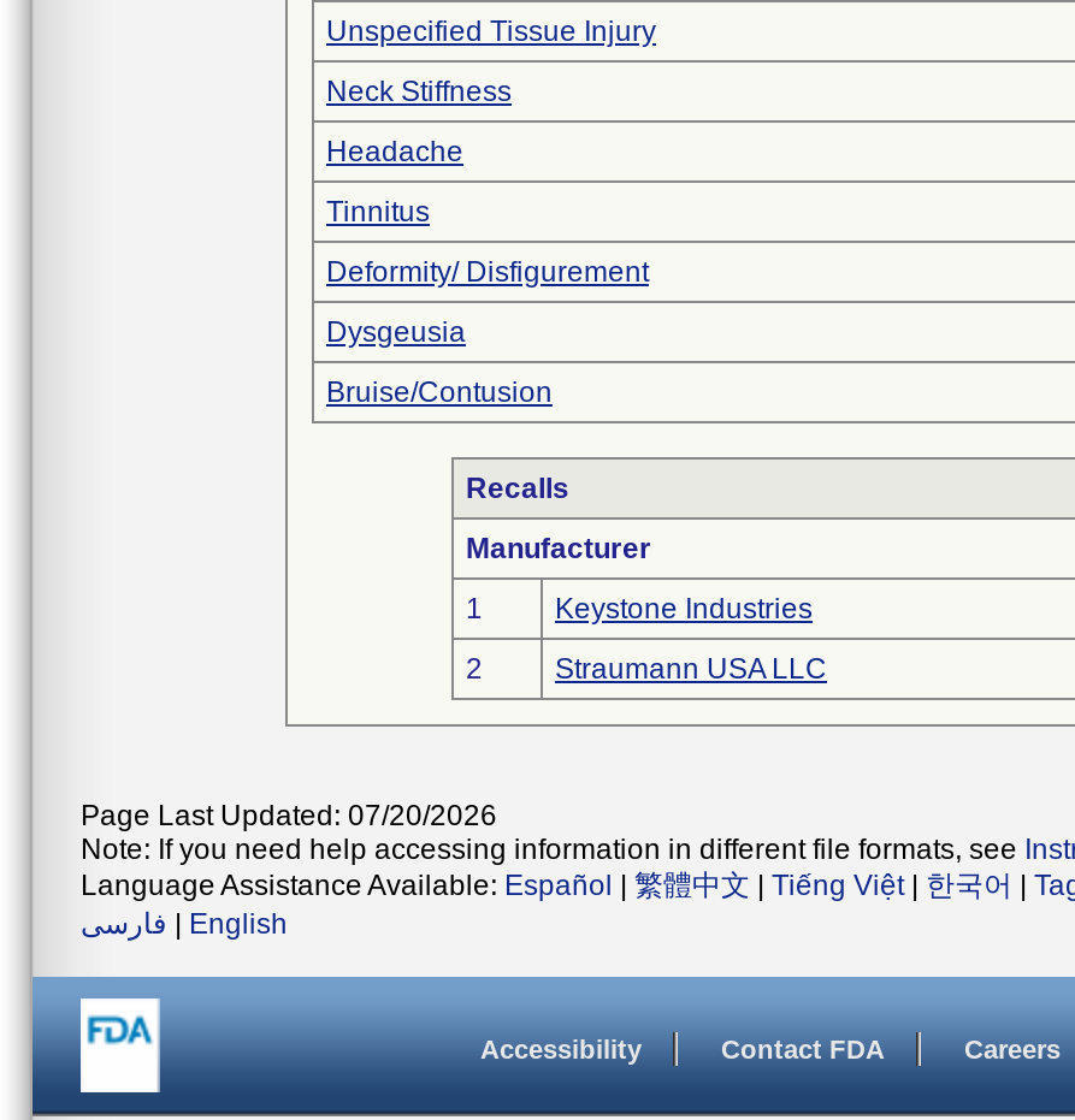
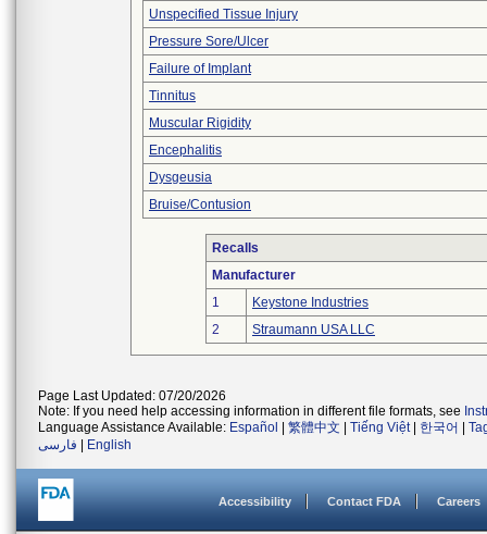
- Neck Stiffness
+ Pressure Sore/Ulcer

- Headache
+ Failure of Implant

- Deformity/ Disfigurement
+ Muscular Rigidity
+ Encephalitis
